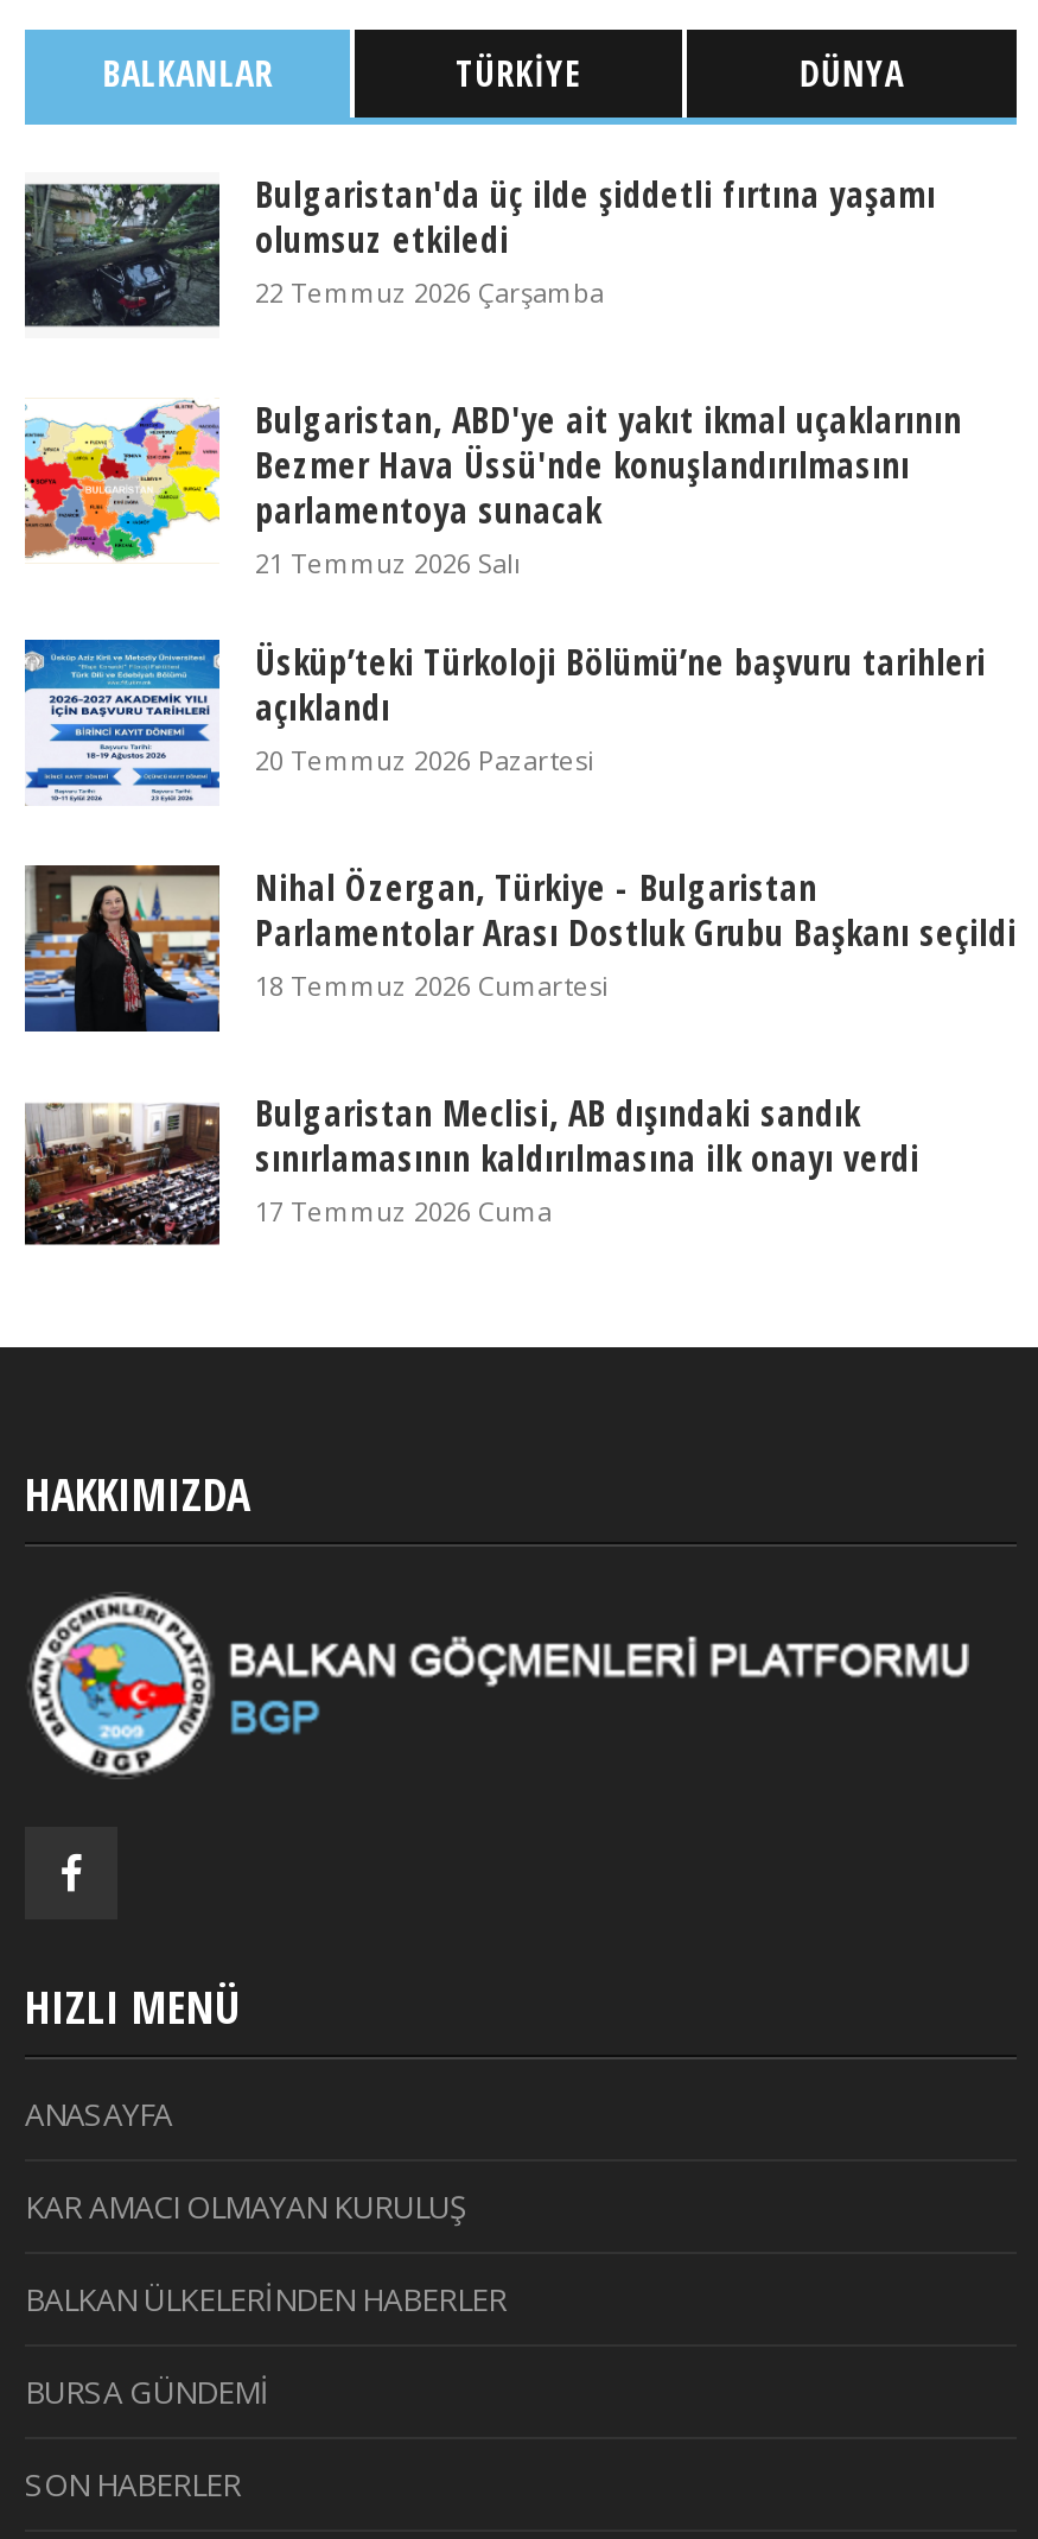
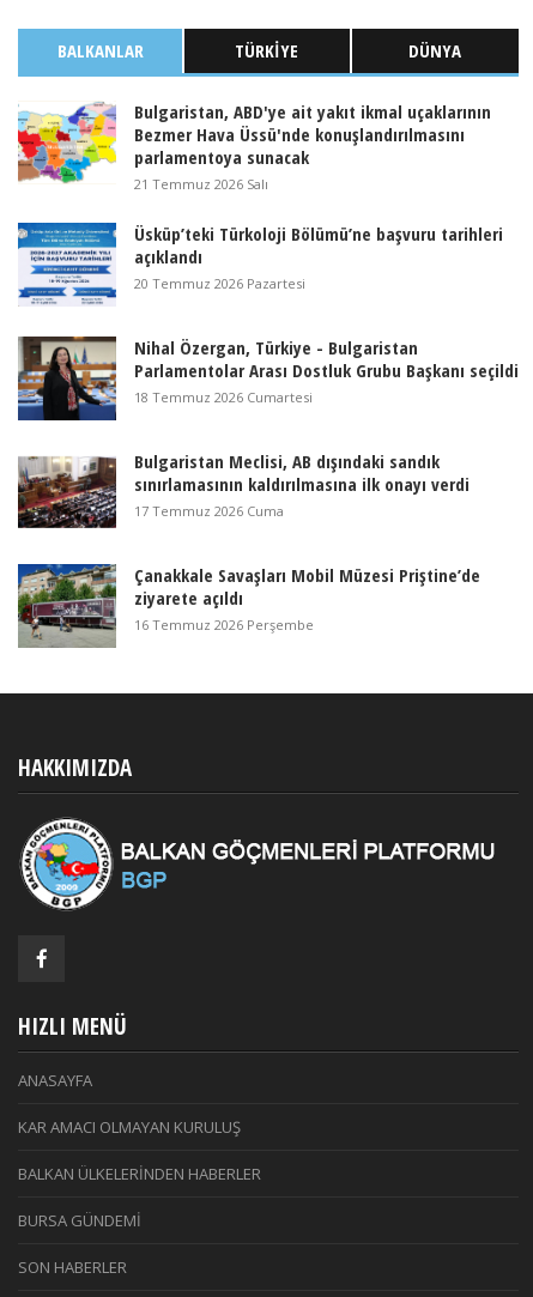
- [image]
- Bulgaristan'da üç ilde şiddetli fırtına yaşamı
- olumsuz etkiledi
- 22 Temmuz 2026 Çarşamba

moved up: [image] | Bulgaristan, ABD'ye ait yakıt ikmal uçaklarının | Bezmer Hava Üssü'nde konuşlandırılmasını | ... | sınırlamasının kaldırılmasına ilk onayı verdi | 17 Temmuz 2026 Cuma

+ [image]
+ Çanakkale Savaşları Mobil Müzesi Priştine’de
+ ziyarete açıldı
+ 16 Temmuz 2026 Perşembe
